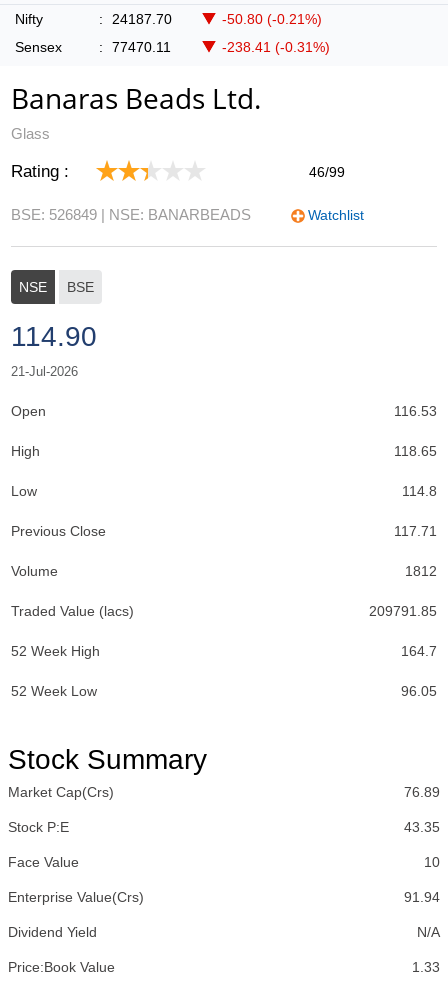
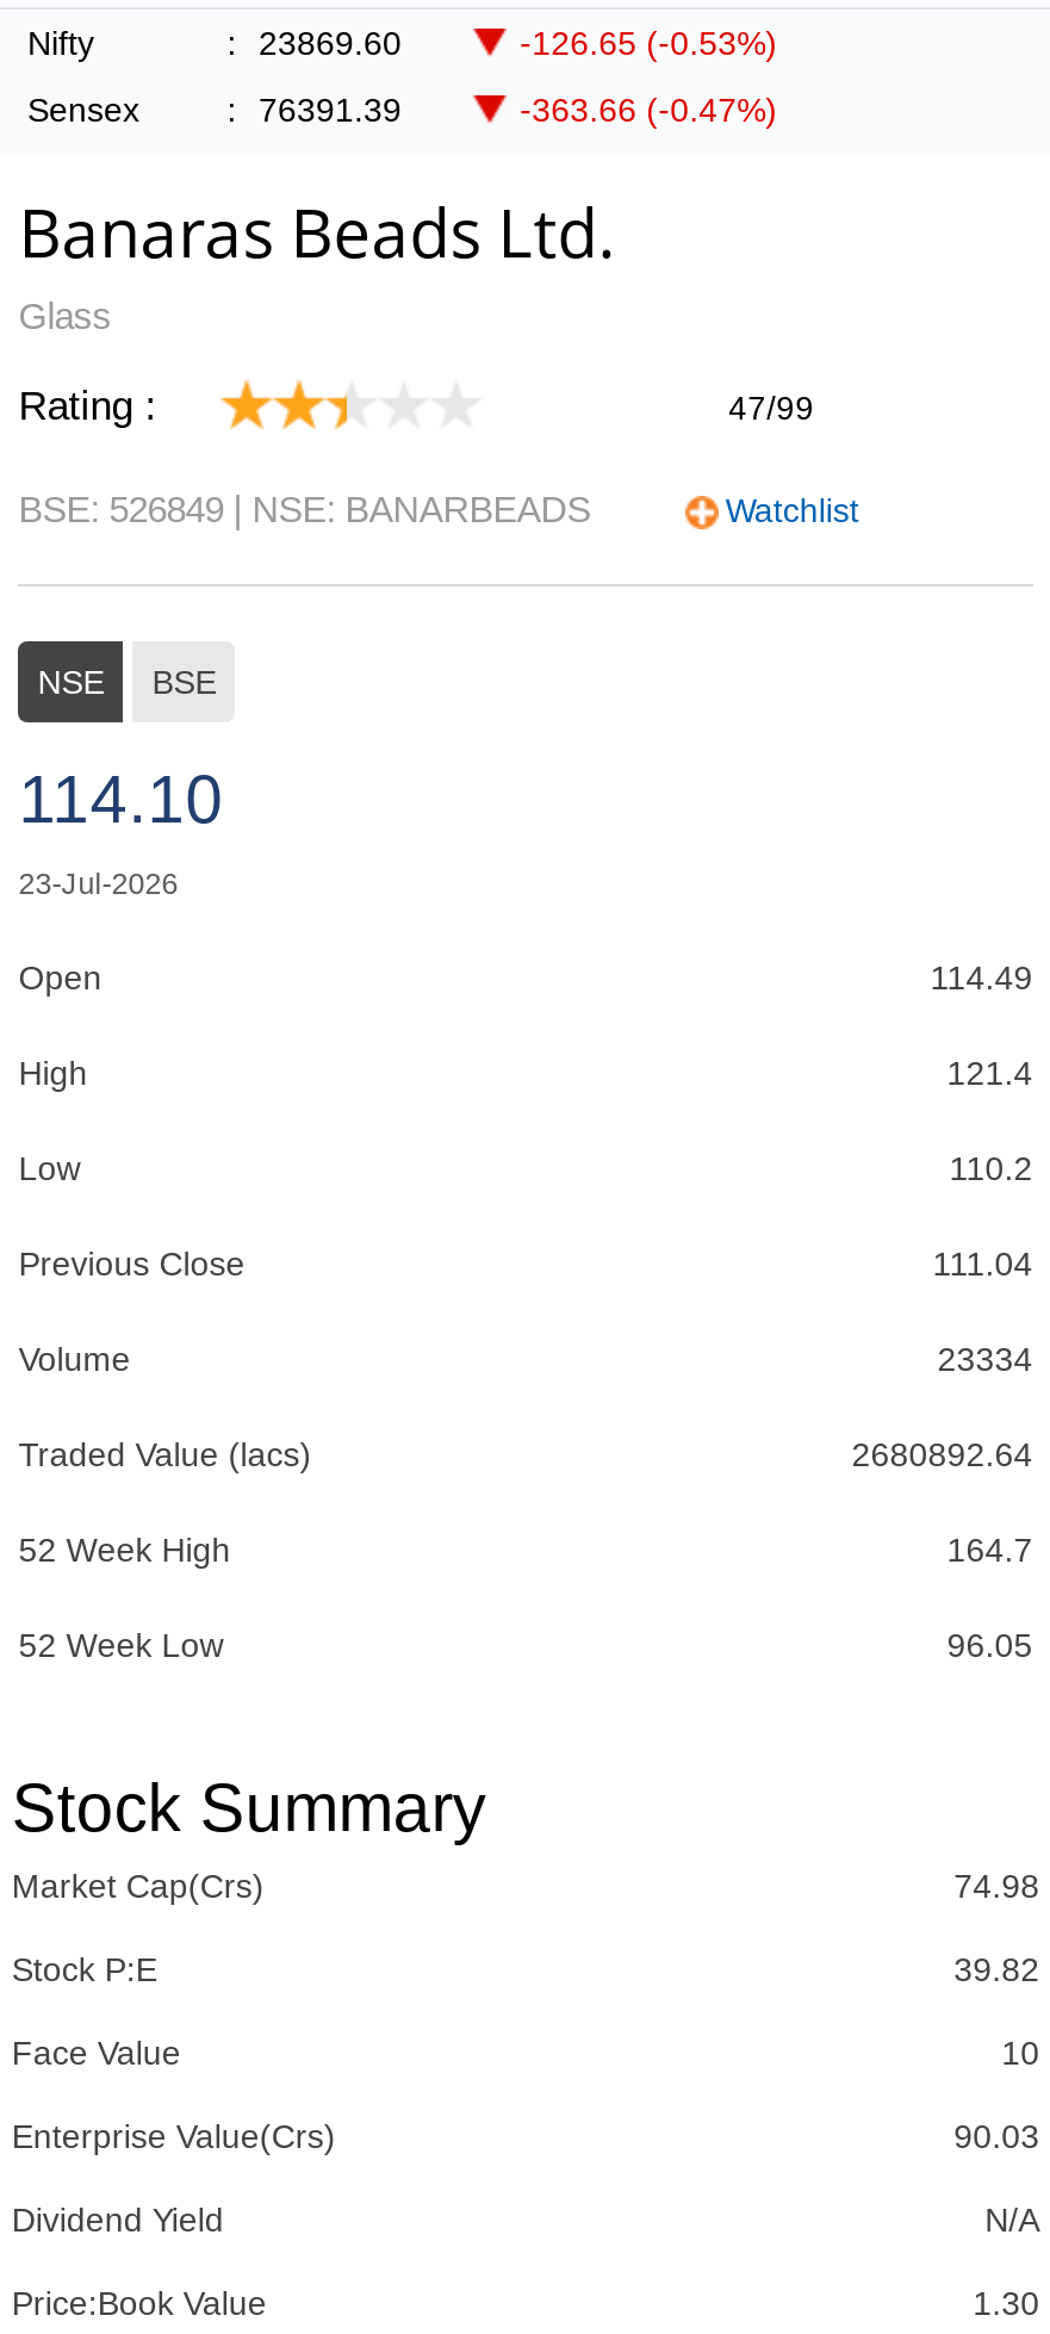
- 24187.70
+ 23869.60

- -50.80 (-0.21%)
+ -126.65 (-0.53%)

- 77470.11
+ 76391.39

- -238.41 (-0.31%)
+ -363.66 (-0.47%)

- 46/99
+ 47/99

- 114.90
- 21-Jul-2026
+ 114.10
+ 23-Jul-2026

- 116.53
+ 114.49

- 118.65
+ 121.4

- 114.8
+ 110.2

- 117.71
+ 111.04

- 1812
+ 23334

- 209791.85
+ 2680892.64

- 76.89
+ 74.98

- 43.35
+ 39.82

- 91.94
+ 90.03

- 1.33
+ 1.30
